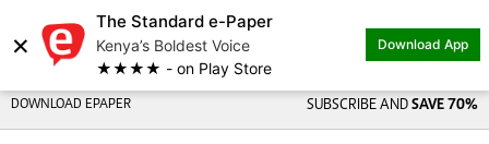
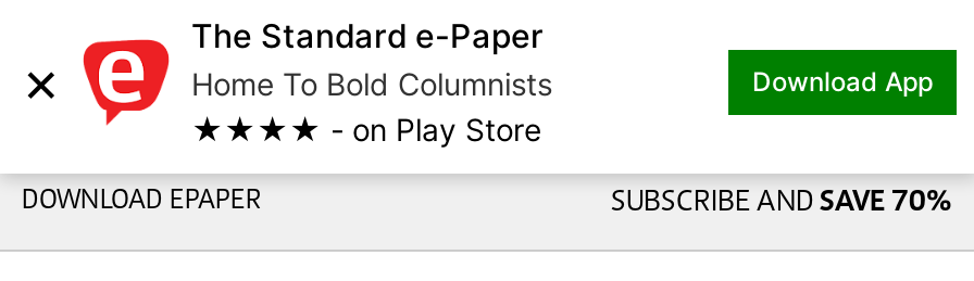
- Kenya’s Boldest Voice
+ Home To Bold Columnists
